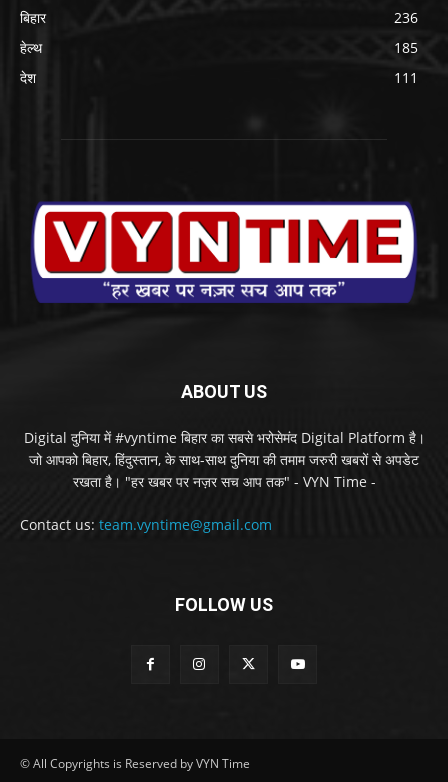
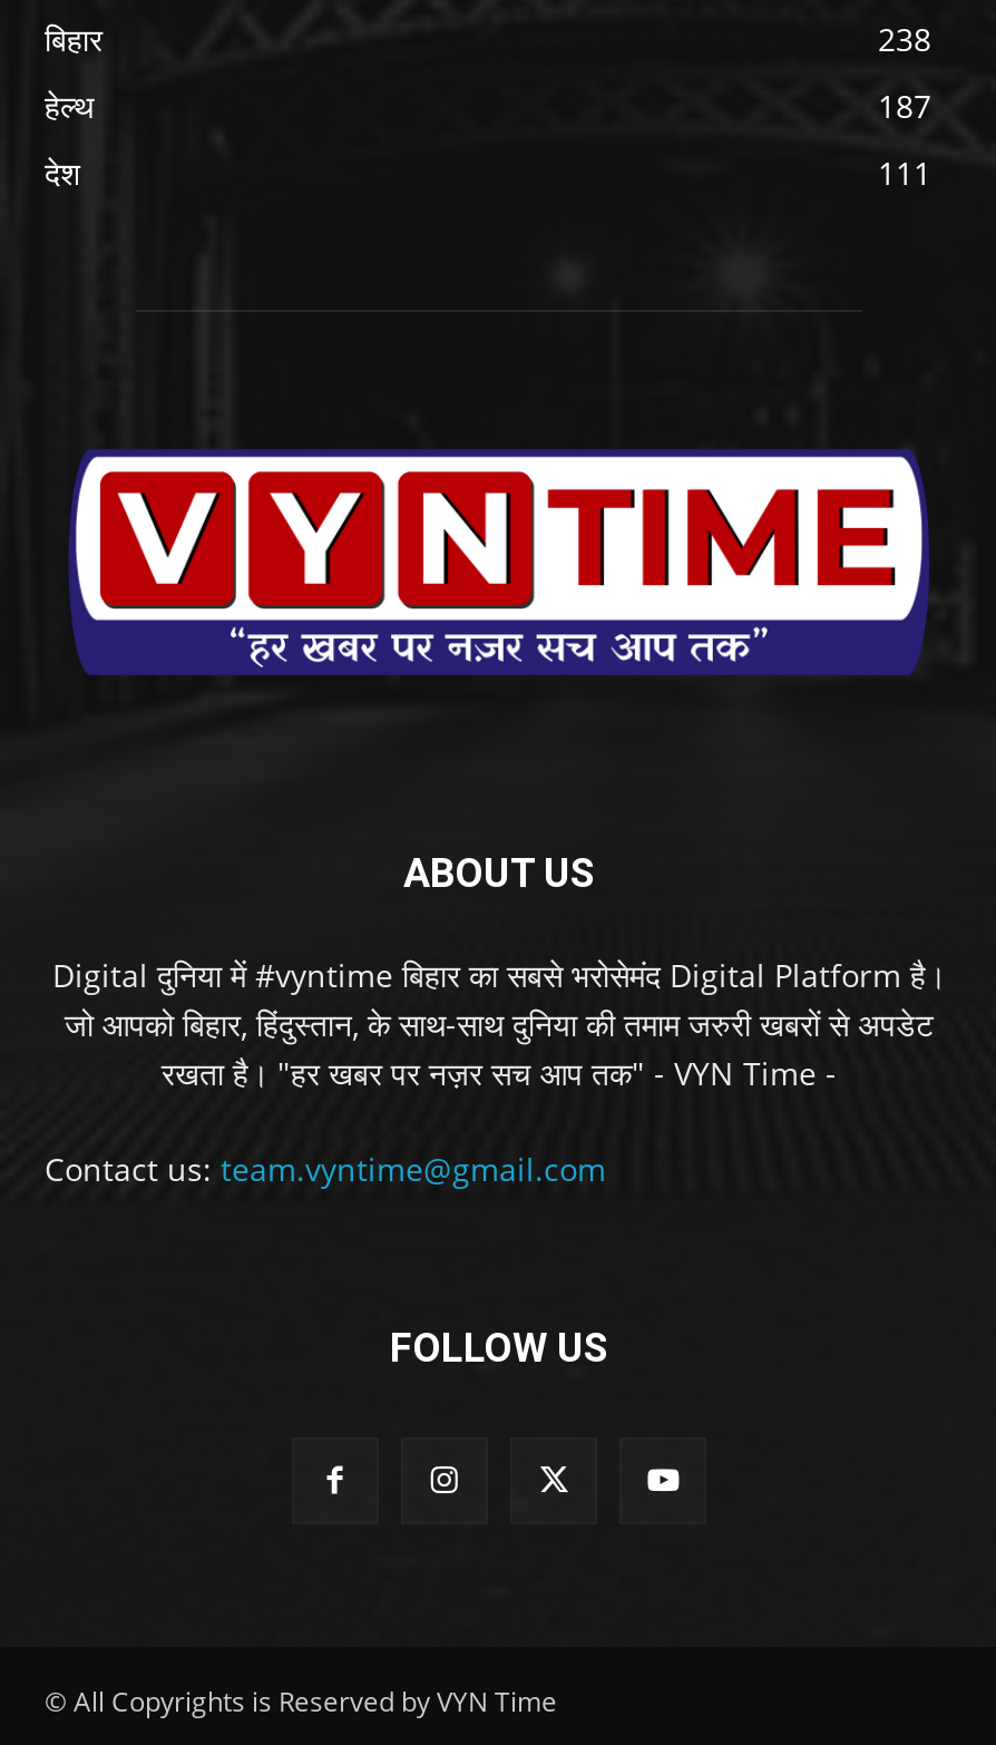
- 236
+ 238

- 185
+ 187
